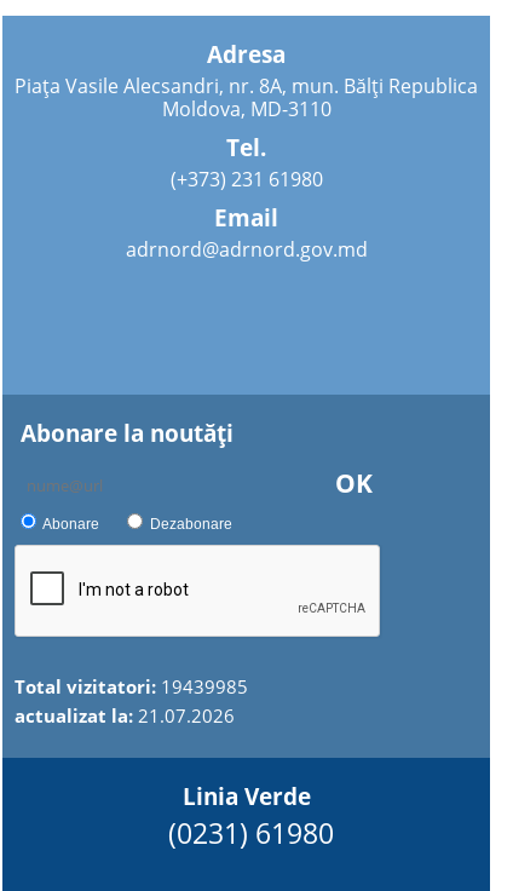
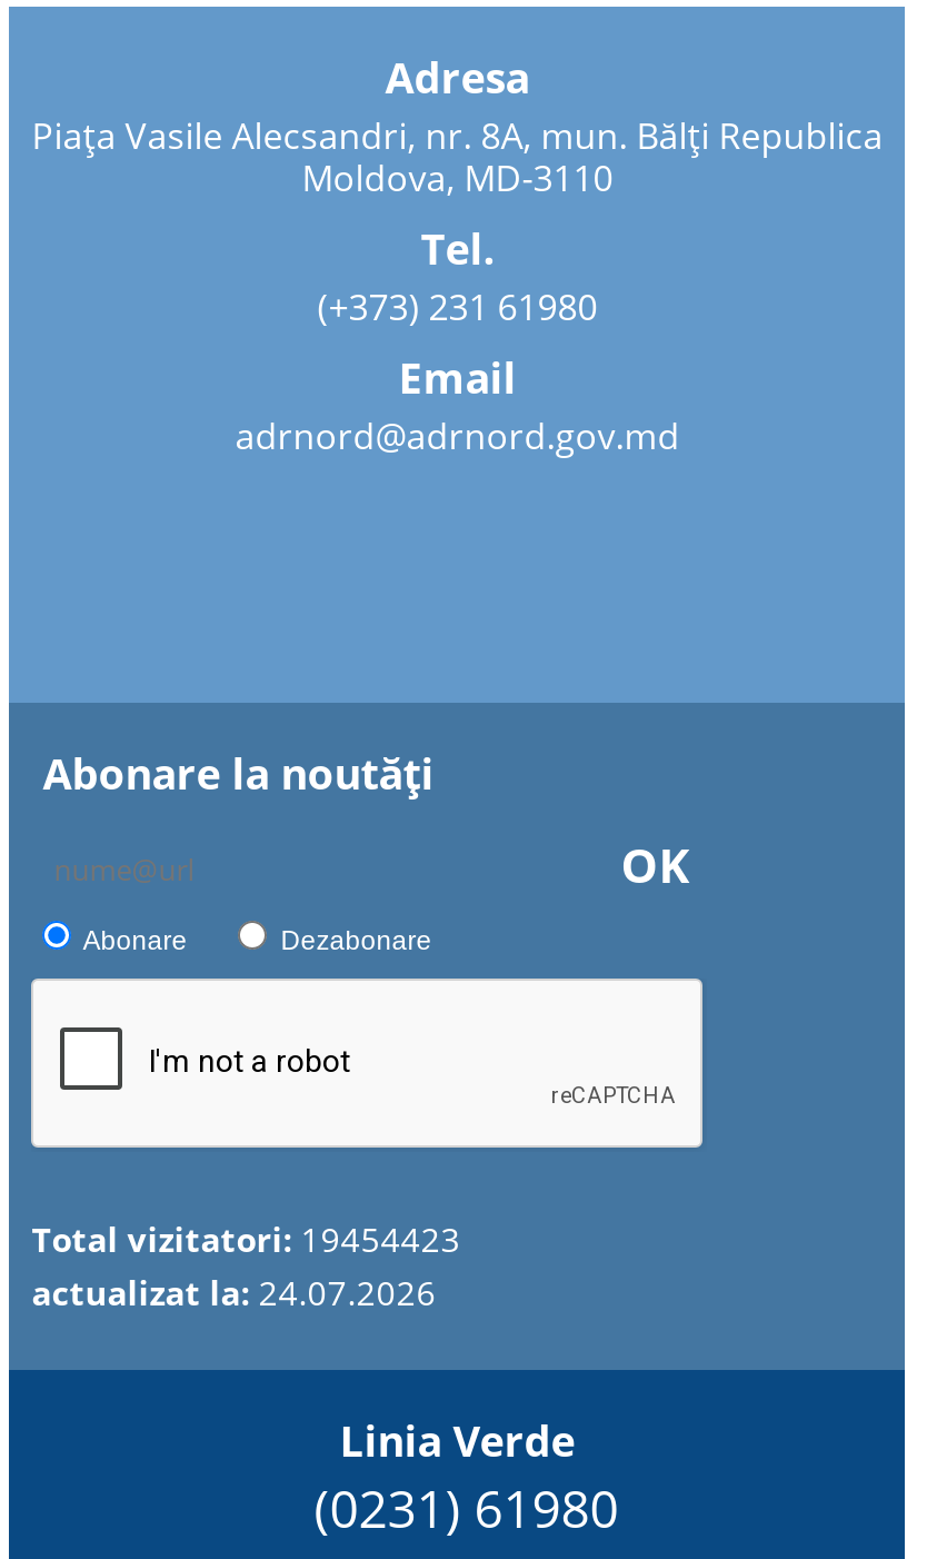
- Total vizitatori: 19439985
+ Total vizitatori: 19454423

- actualizat la: 21.07.2026
+ actualizat la: 24.07.2026
